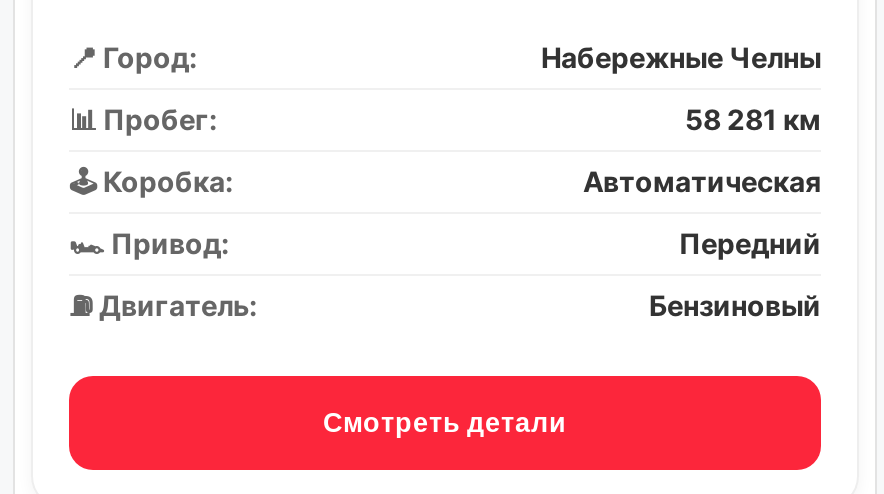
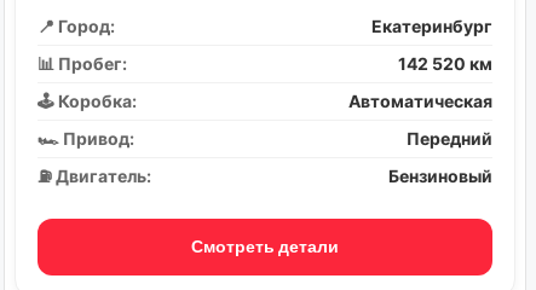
- Набережные Челны
+ Екатеринбург

- 58 281 км
+ 142 520 км
